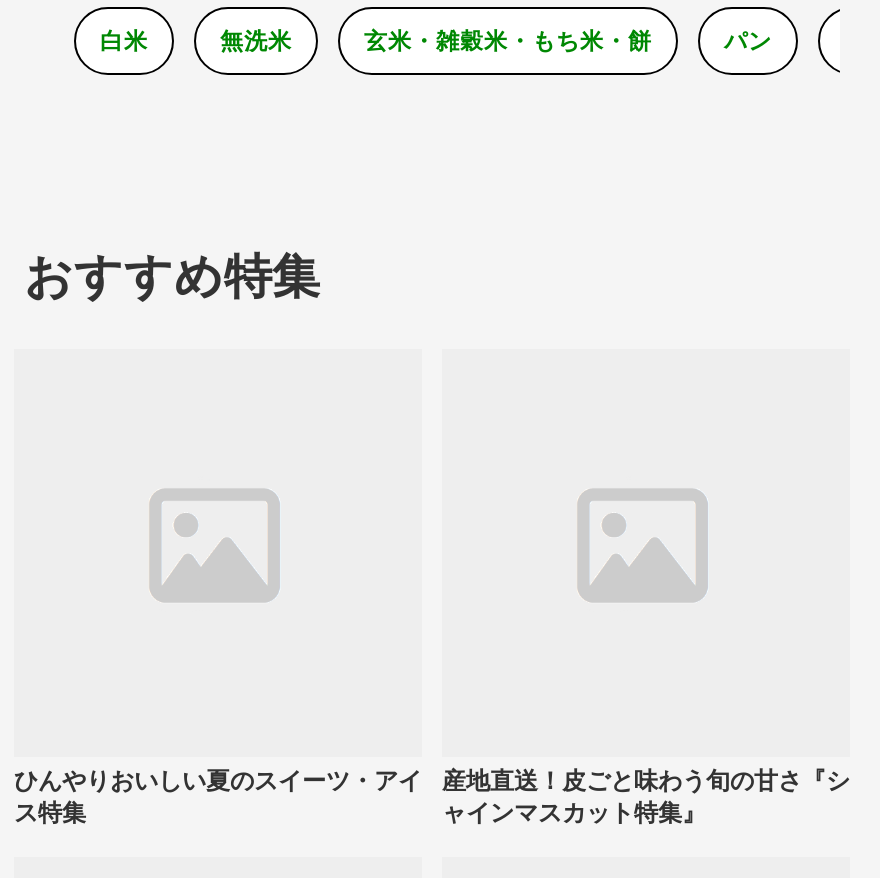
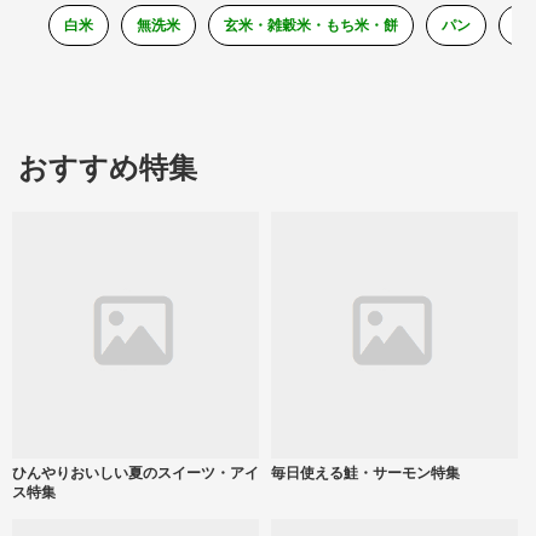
- 産地直送！皮ごと味わう旬の甘さ『シ
- ャインマスカット特集』
+ 毎日使える鮭・サーモン特集
